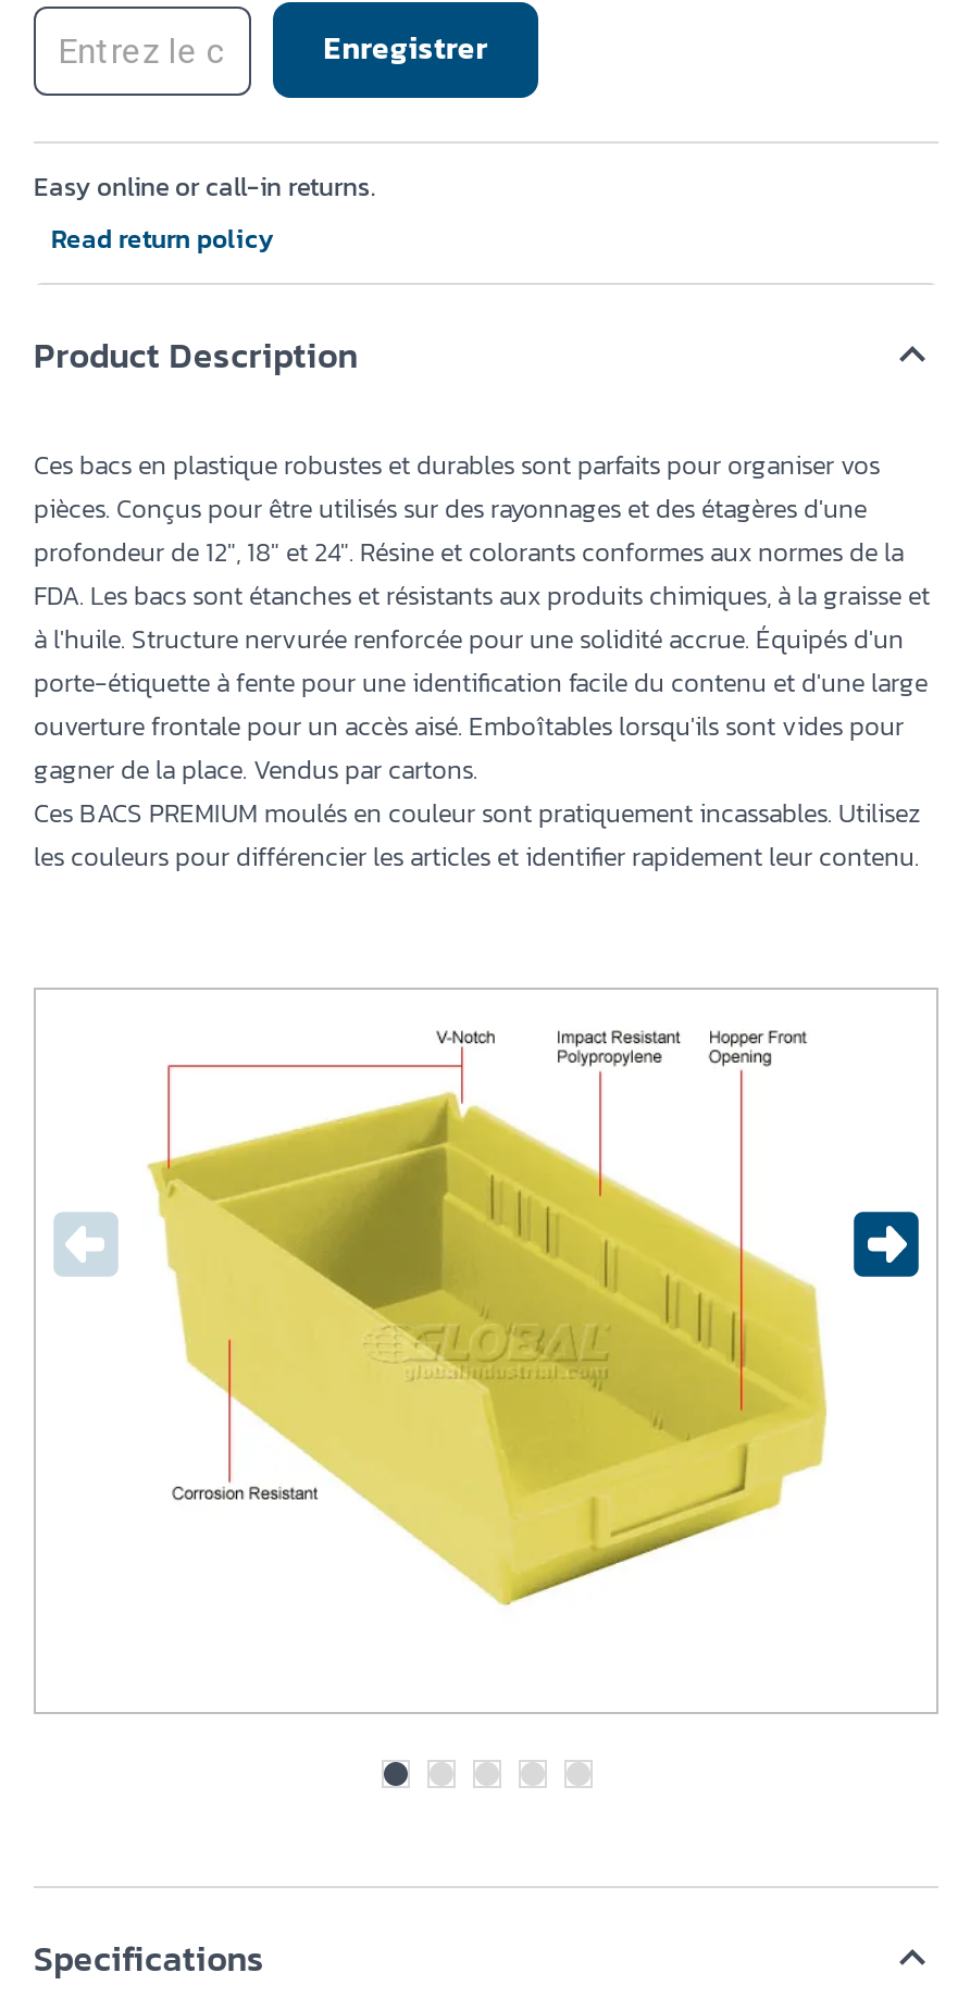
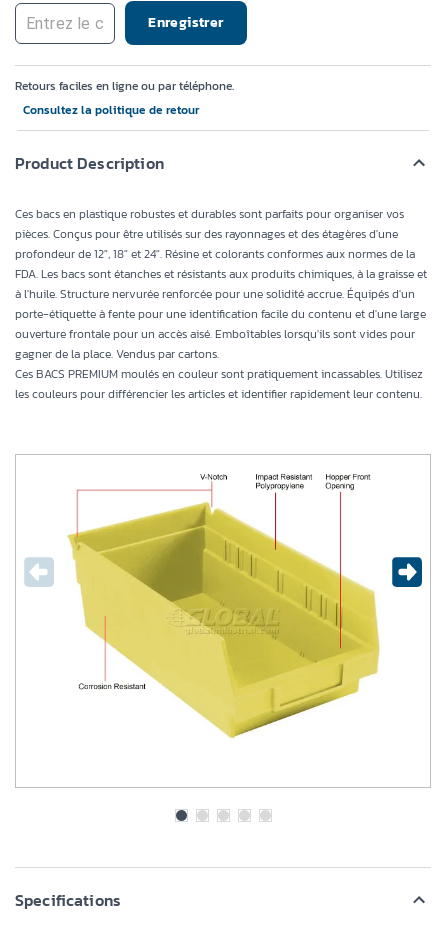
- Easy online or call-in returns.
- Read return policy
+ Retours faciles en ligne ou par téléphone.
+ Consultez la politique de retour
